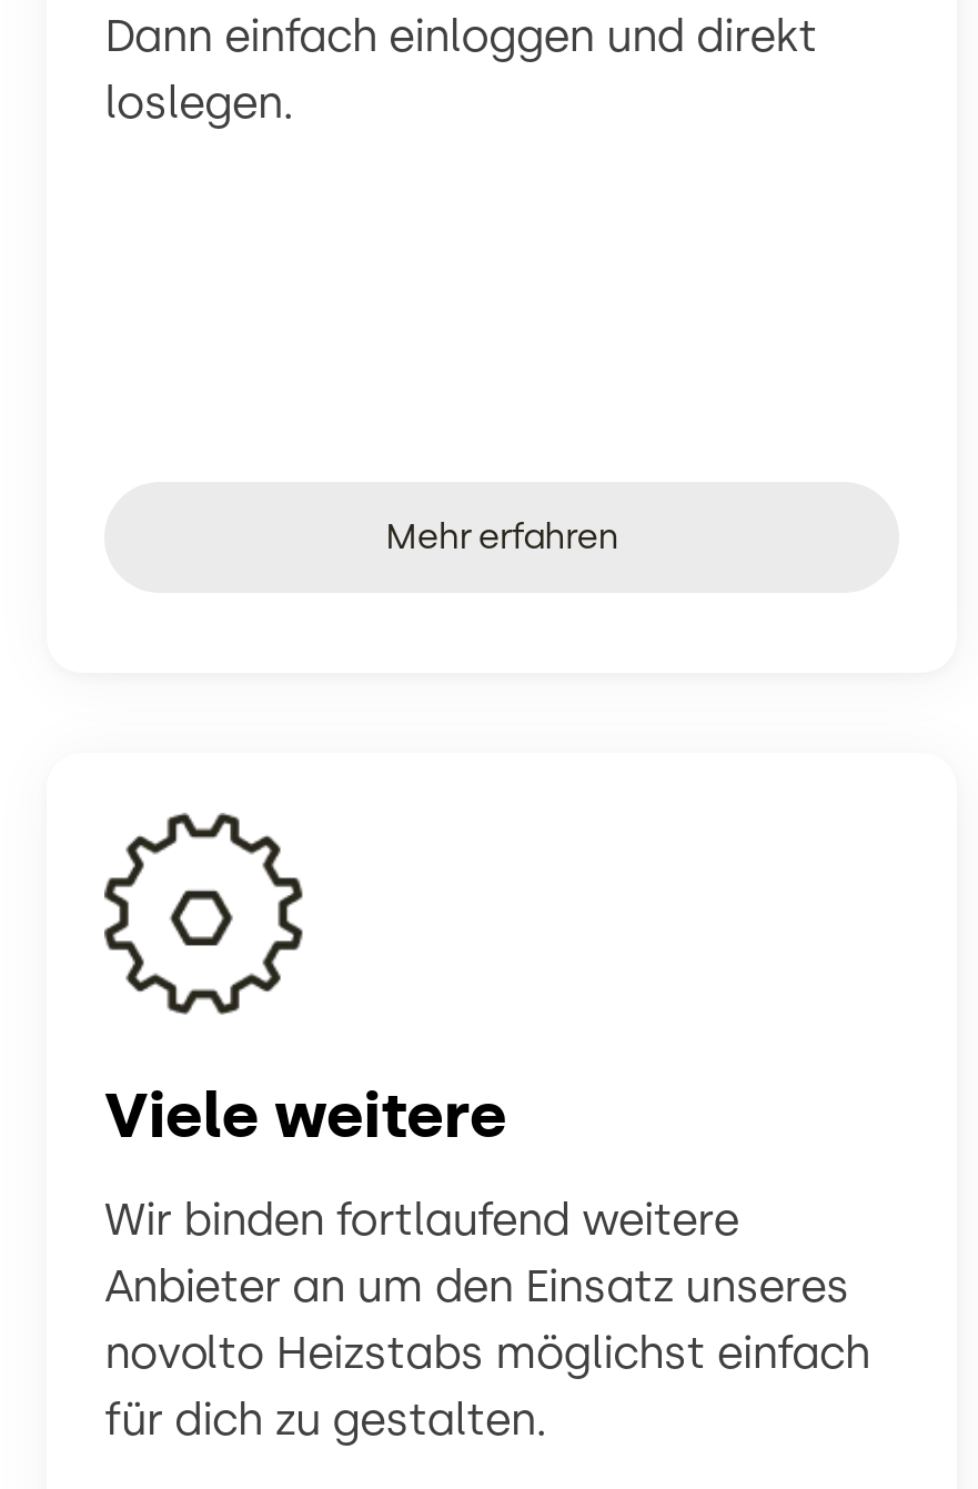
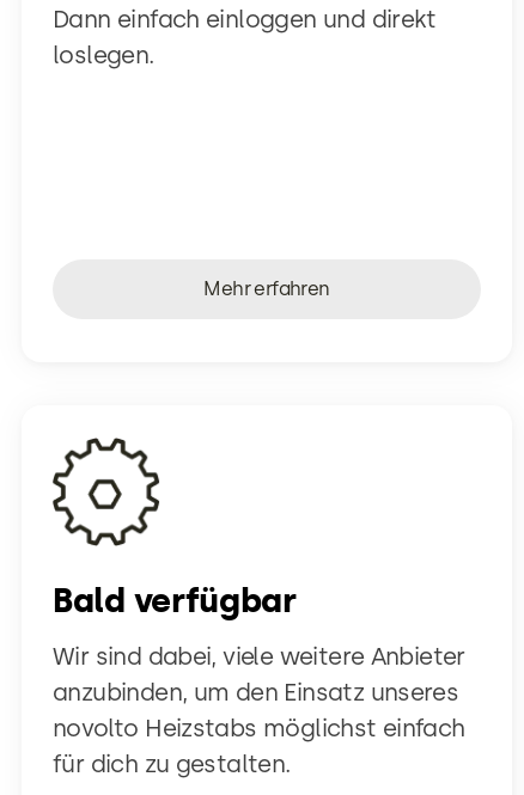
- Viele weitere
+ Bald verfügbar

- Wir binden fortlaufend weitere
- Anbieter an um den Einsatz unseres
+ Wir sind dabei, viele weitere Anbieter
+ anzubinden, um den Einsatz unseres
